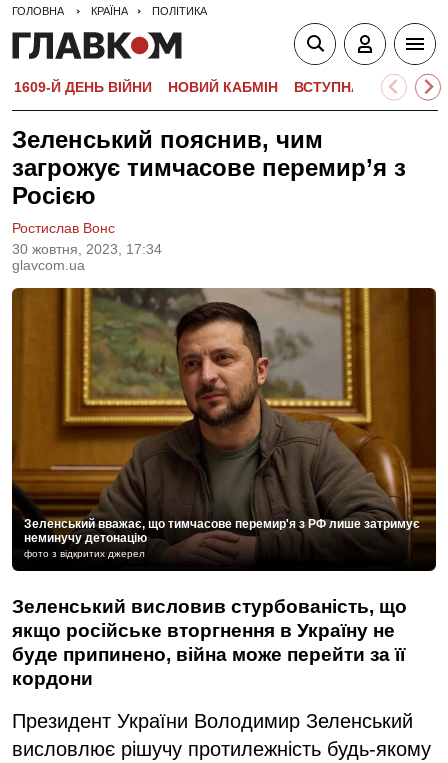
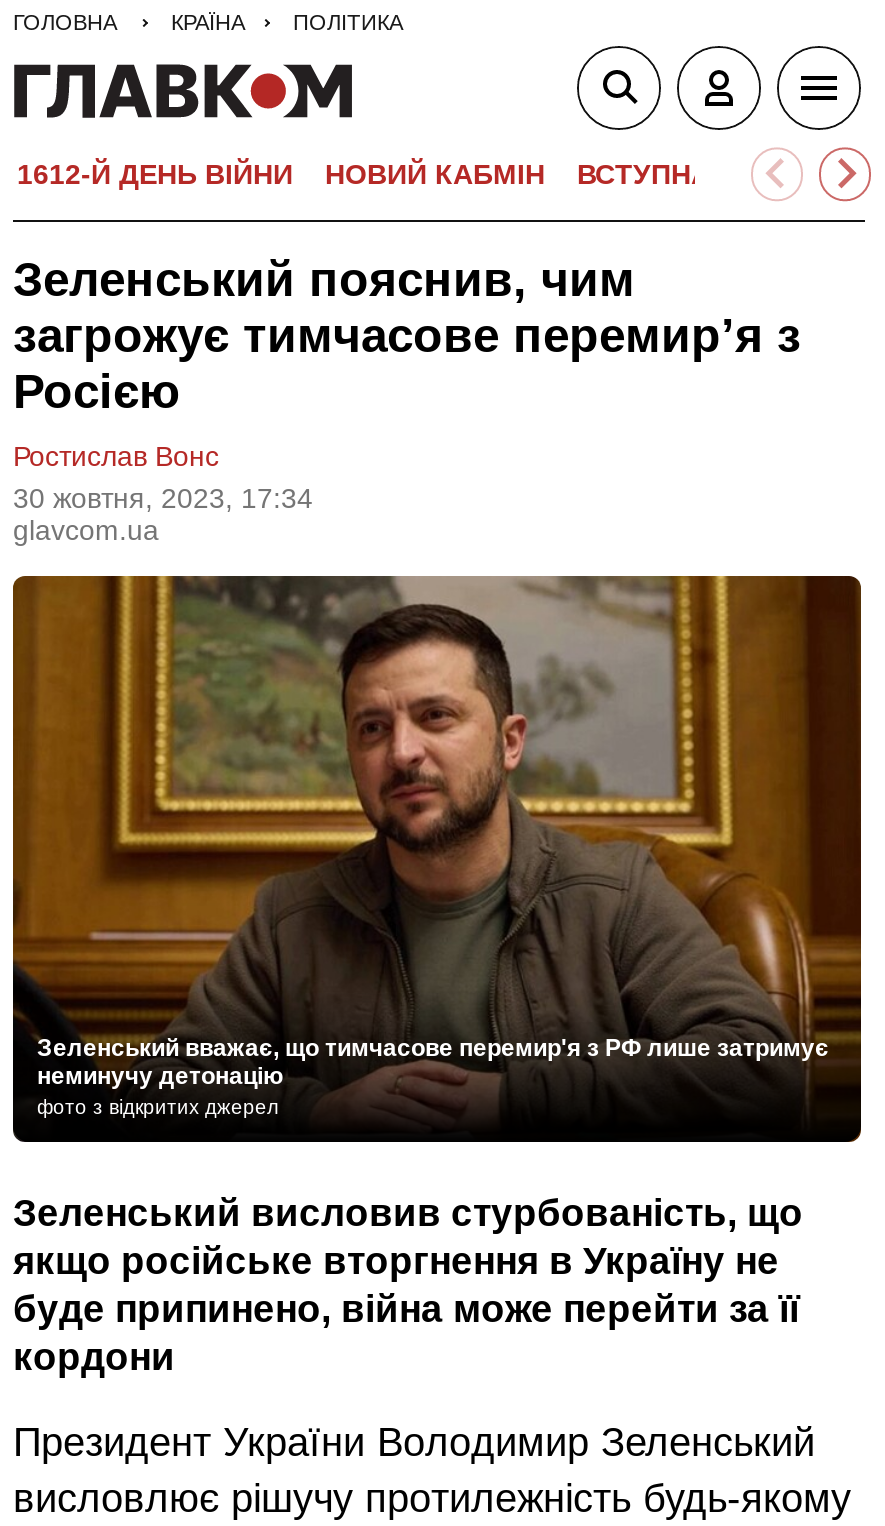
- 1609-Й ДЕНЬ ВІЙНИ
+ 1612-Й ДЕНЬ ВІЙНИ
